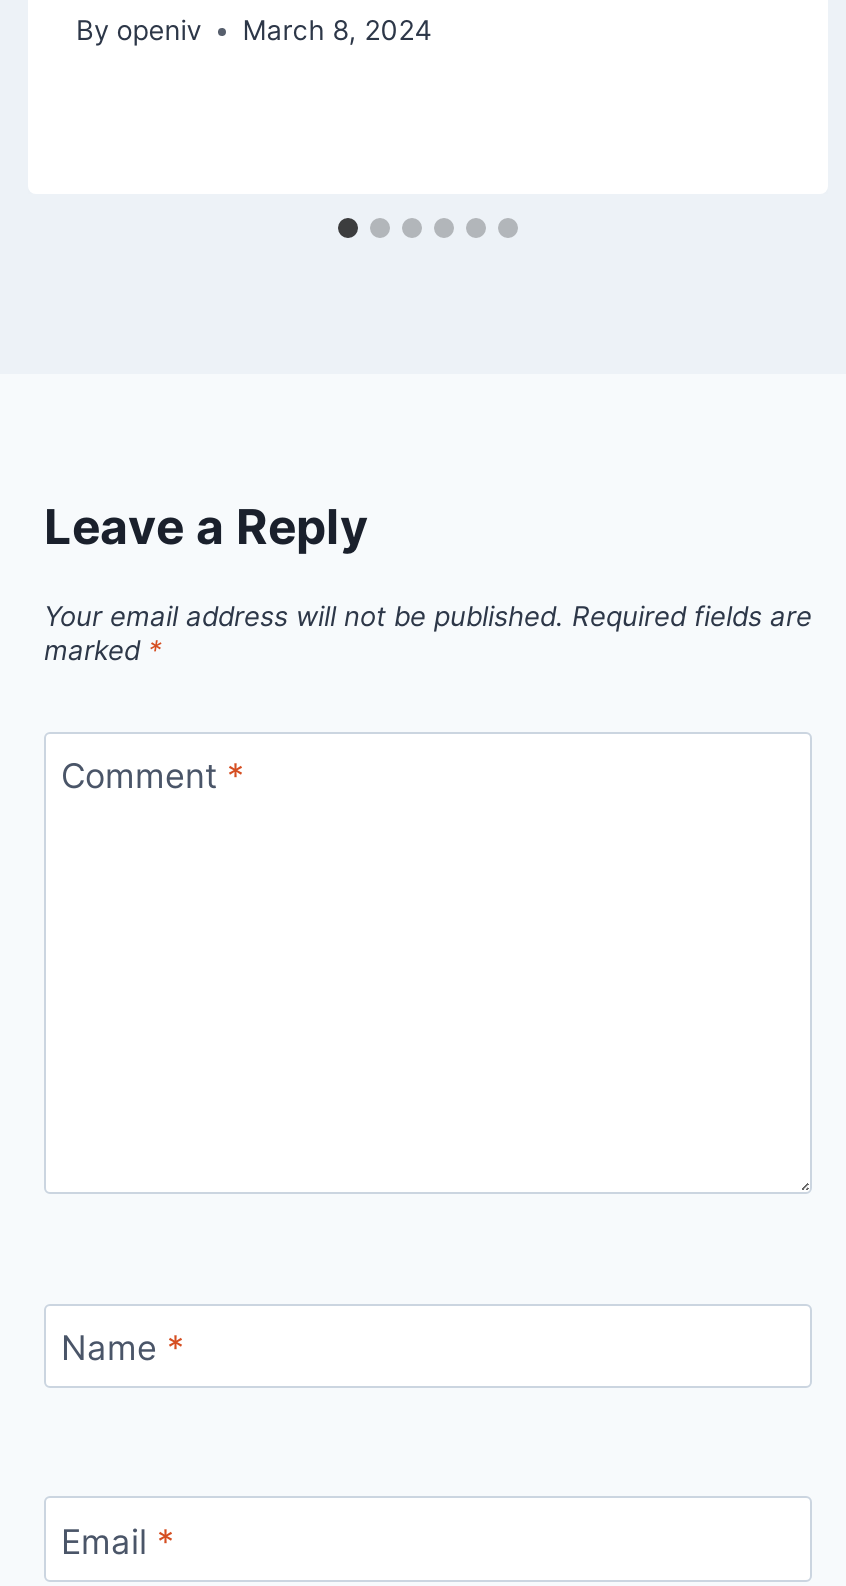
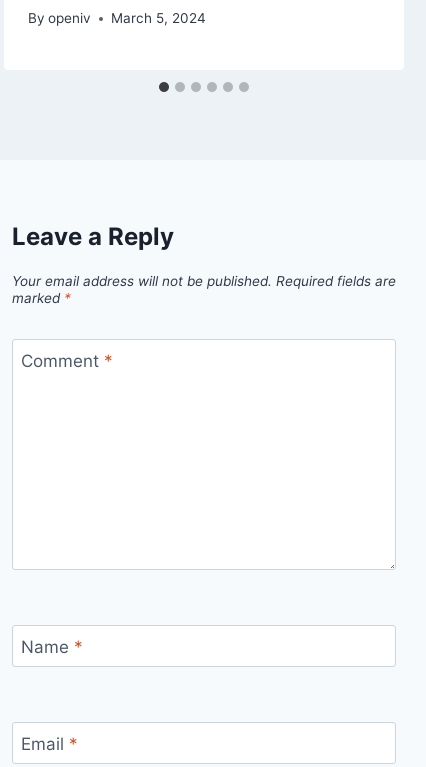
- By openiv March 8, 2024
+ By openiv March 5, 2024
